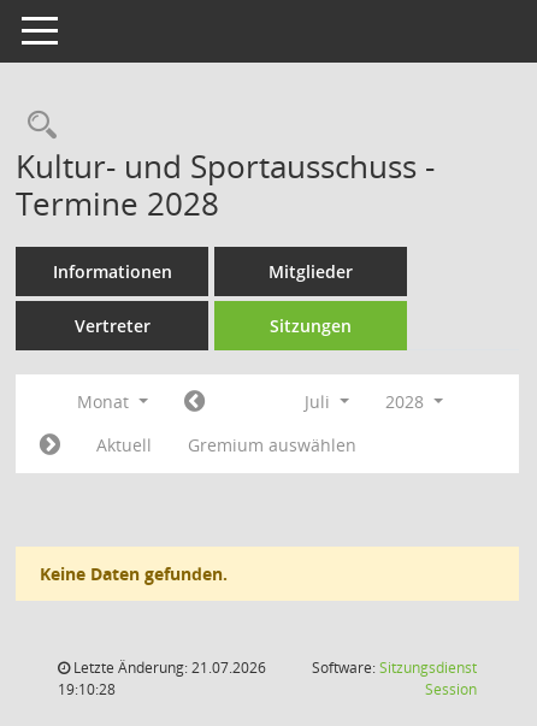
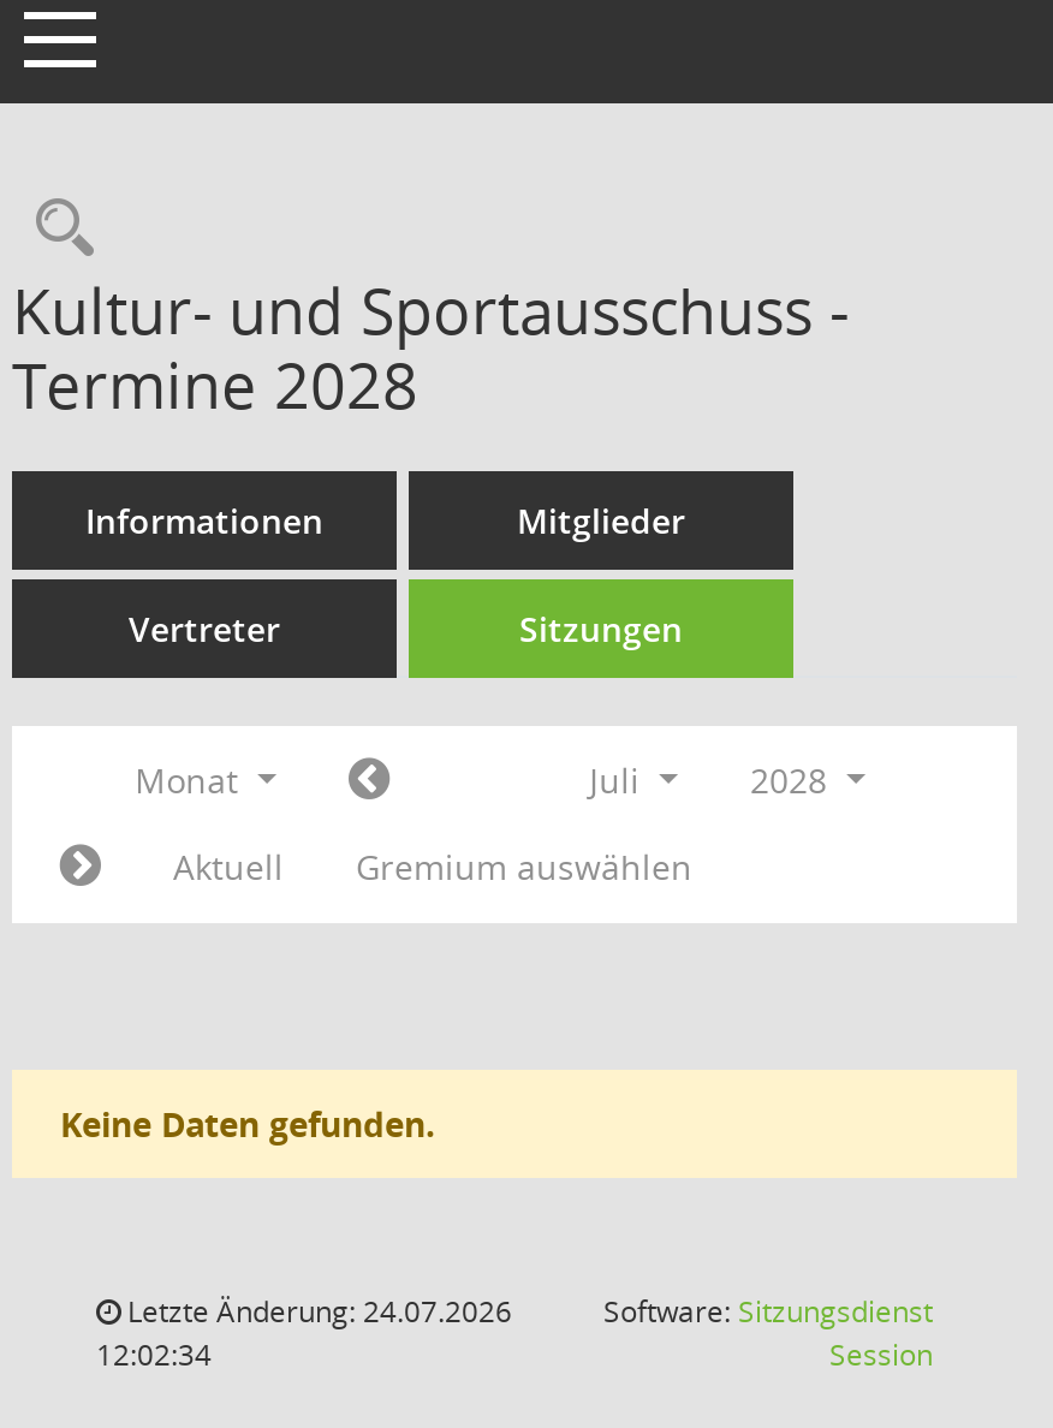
- Letzte Änderung: 21.07.2026
+ Letzte Änderung: 24.07.2026

- 19:10:28
+ 12:02:34
